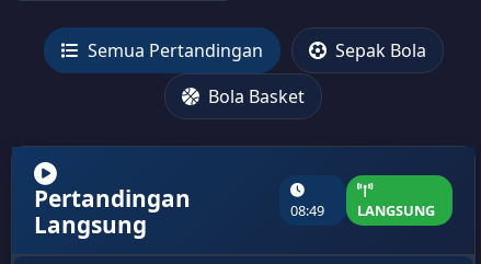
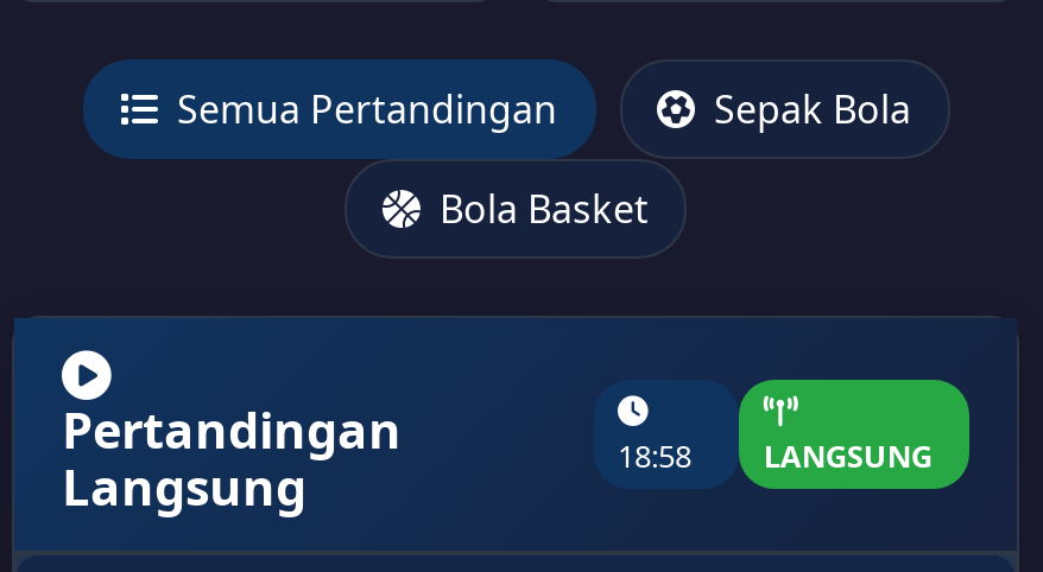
- 08:49 LANGSUNG
+ 18:58 LANGSUNG
